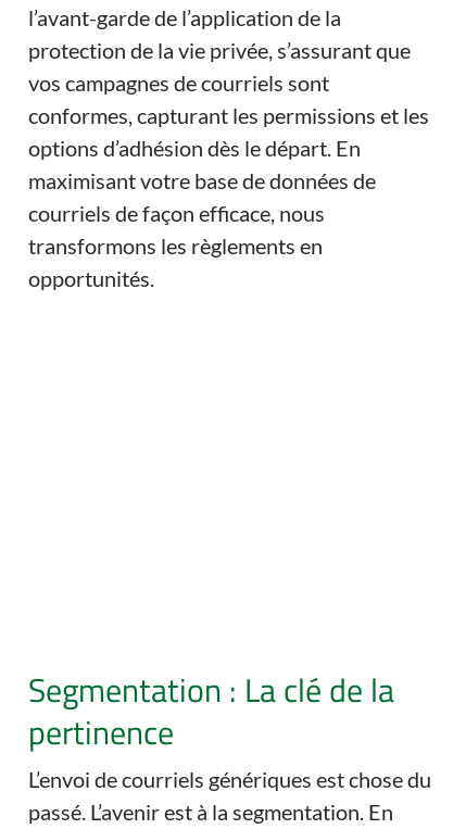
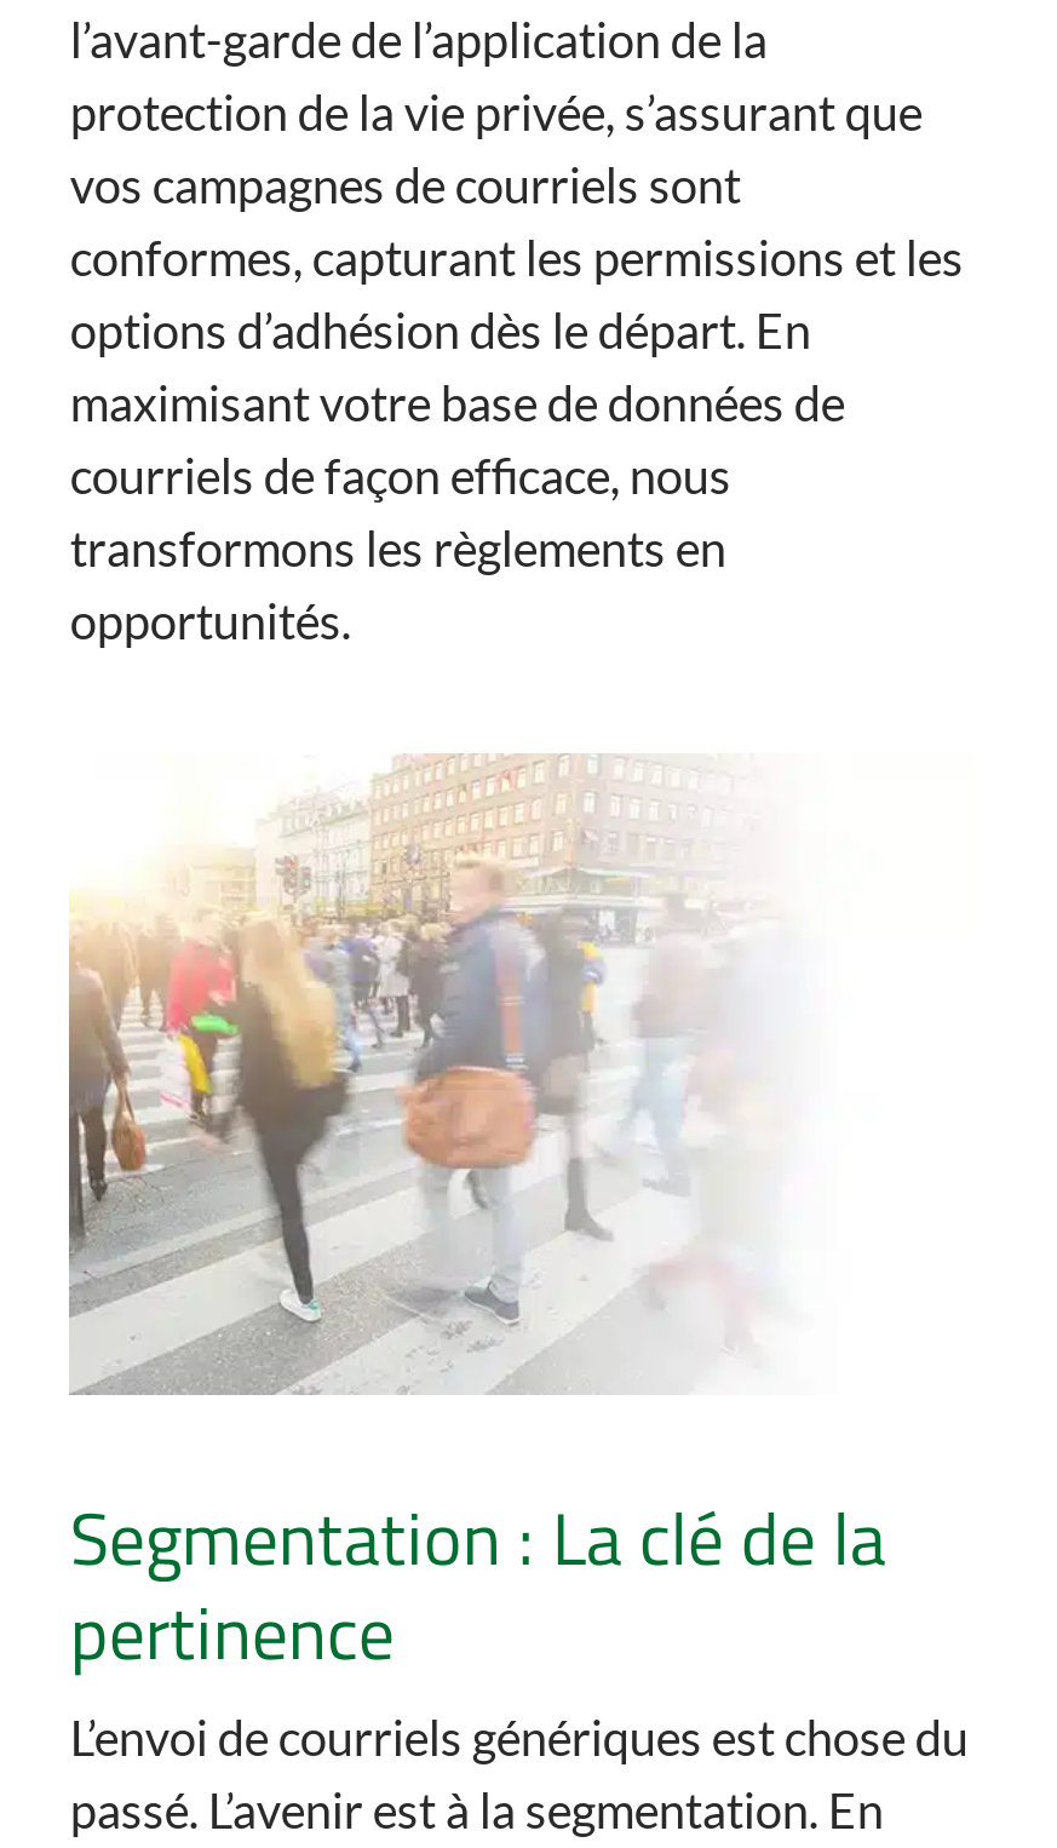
+ [image]
